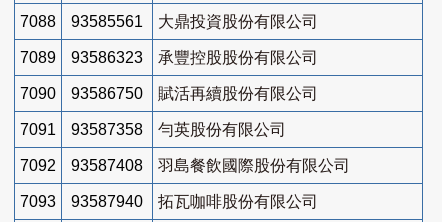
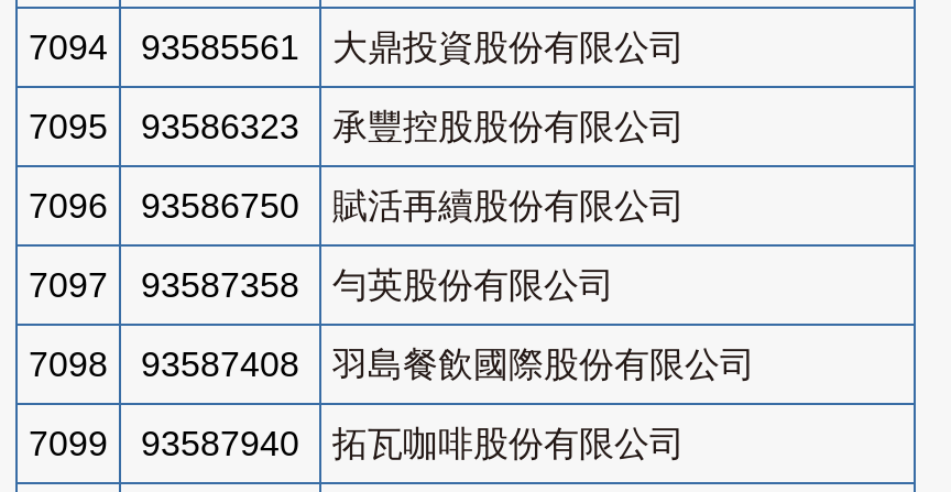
- 7088 93585561 大鼎投資股份有限公司
+ 7094 93585561 大鼎投資股份有限公司

- 7089 93586323 承豐控股股份有限公司
+ 7095 93586323 承豐控股股份有限公司

- 7090 93586750 賦活再續股份有限公司
+ 7096 93586750 賦活再續股份有限公司

- 7091 93587358 勻英股份有限公司
+ 7097 93587358 勻英股份有限公司

- 7092 93587408 羽島餐飲國際股份有限公司
+ 7098 93587408 羽島餐飲國際股份有限公司

- 7093 93587940 拓瓦咖啡股份有限公司
+ 7099 93587940 拓瓦咖啡股份有限公司
